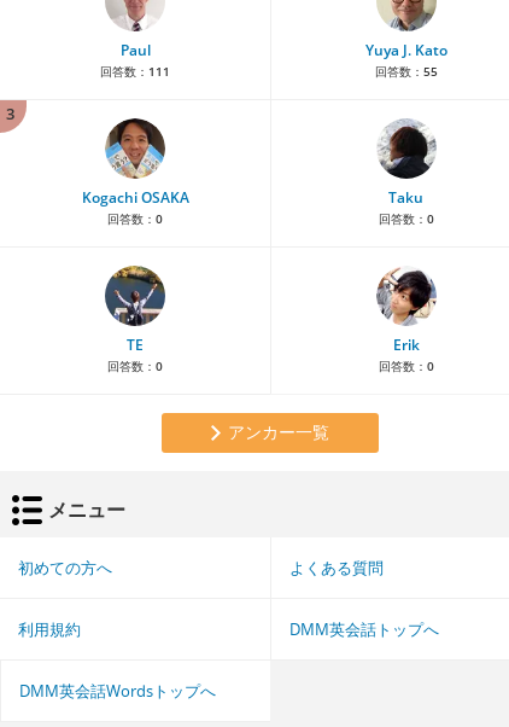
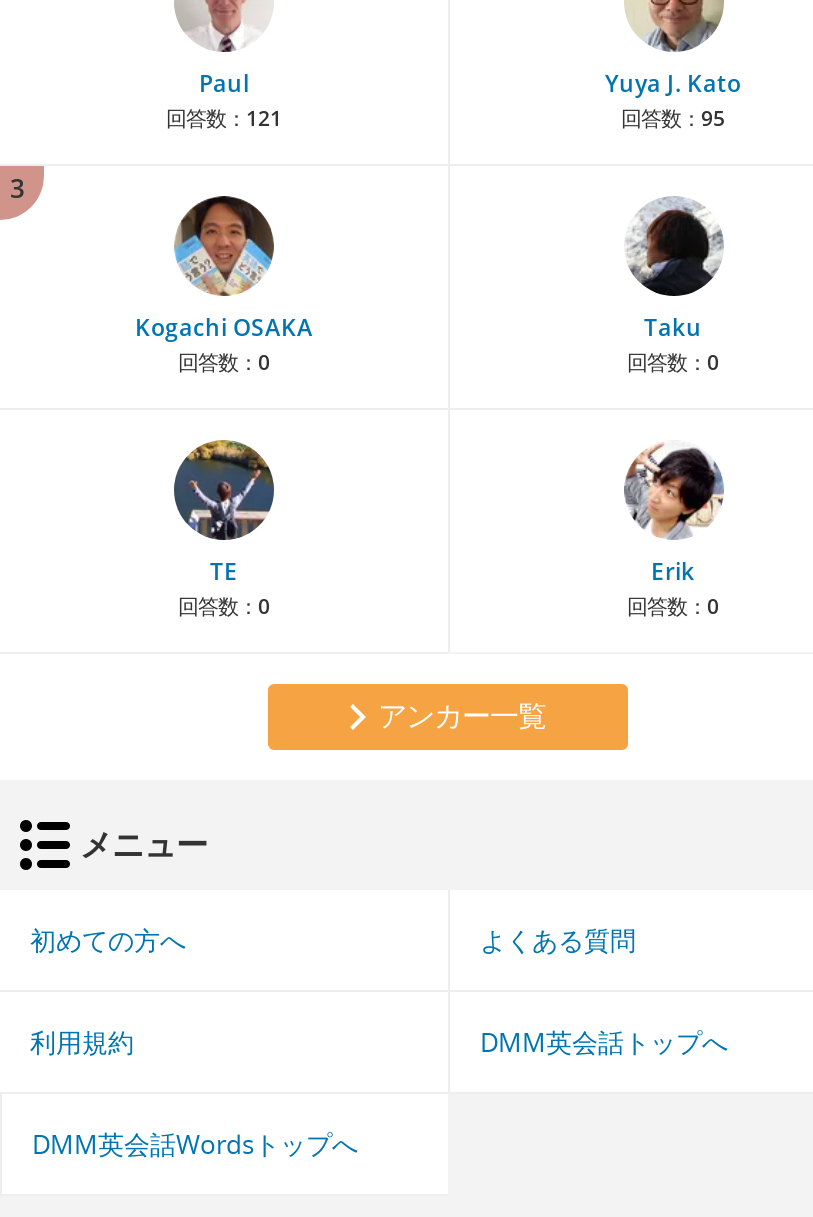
- 回答数：111
+ 回答数：121

- 回答数：55
+ 回答数：95
